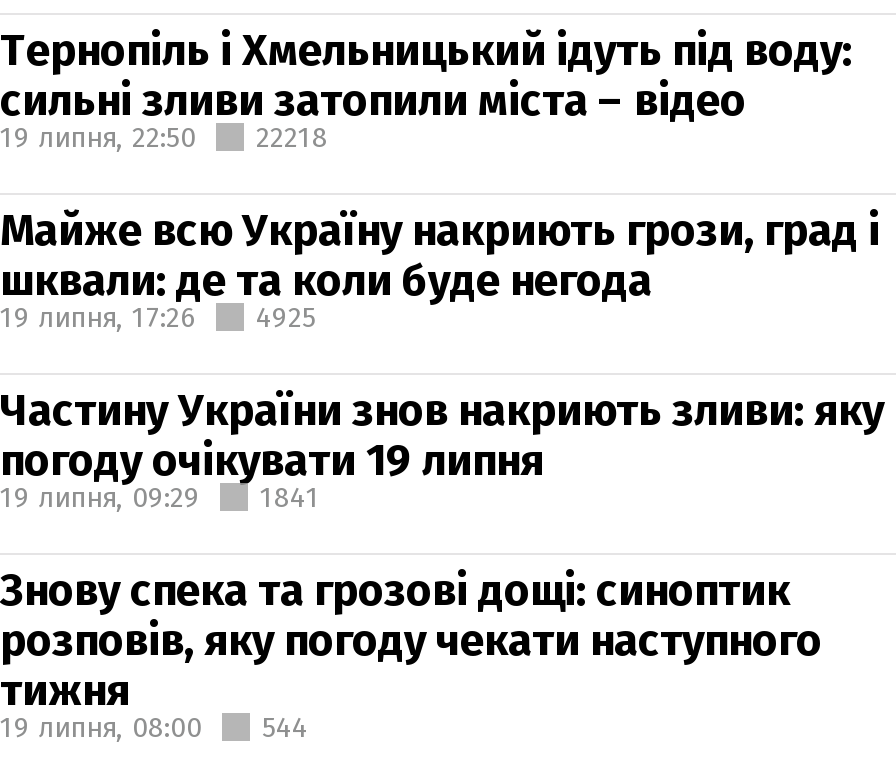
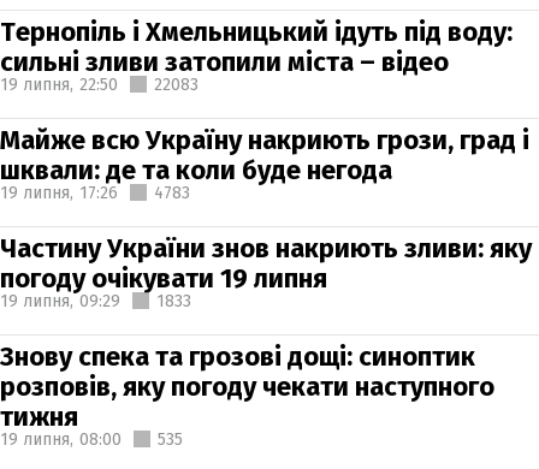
- 19 липня, 22:50 22218
+ 19 липня, 22:50 22083

- 19 липня, 17:26 4925
+ 19 липня, 17:26 4783

- 19 липня, 09:29 1841
+ 19 липня, 09:29 1833

- 19 липня, 08:00 544
+ 19 липня, 08:00 535
